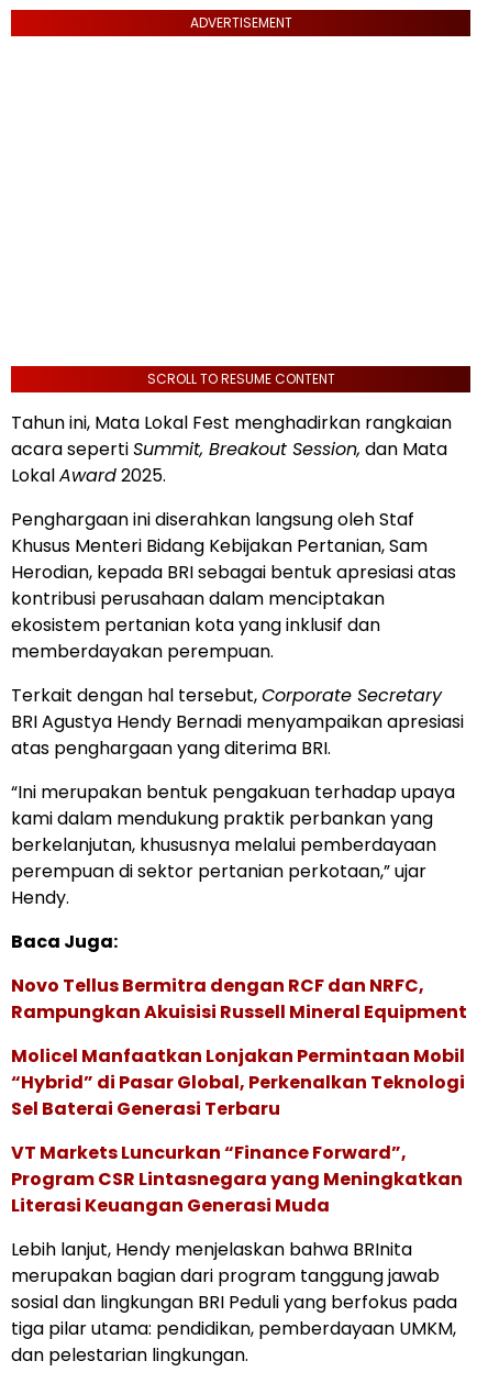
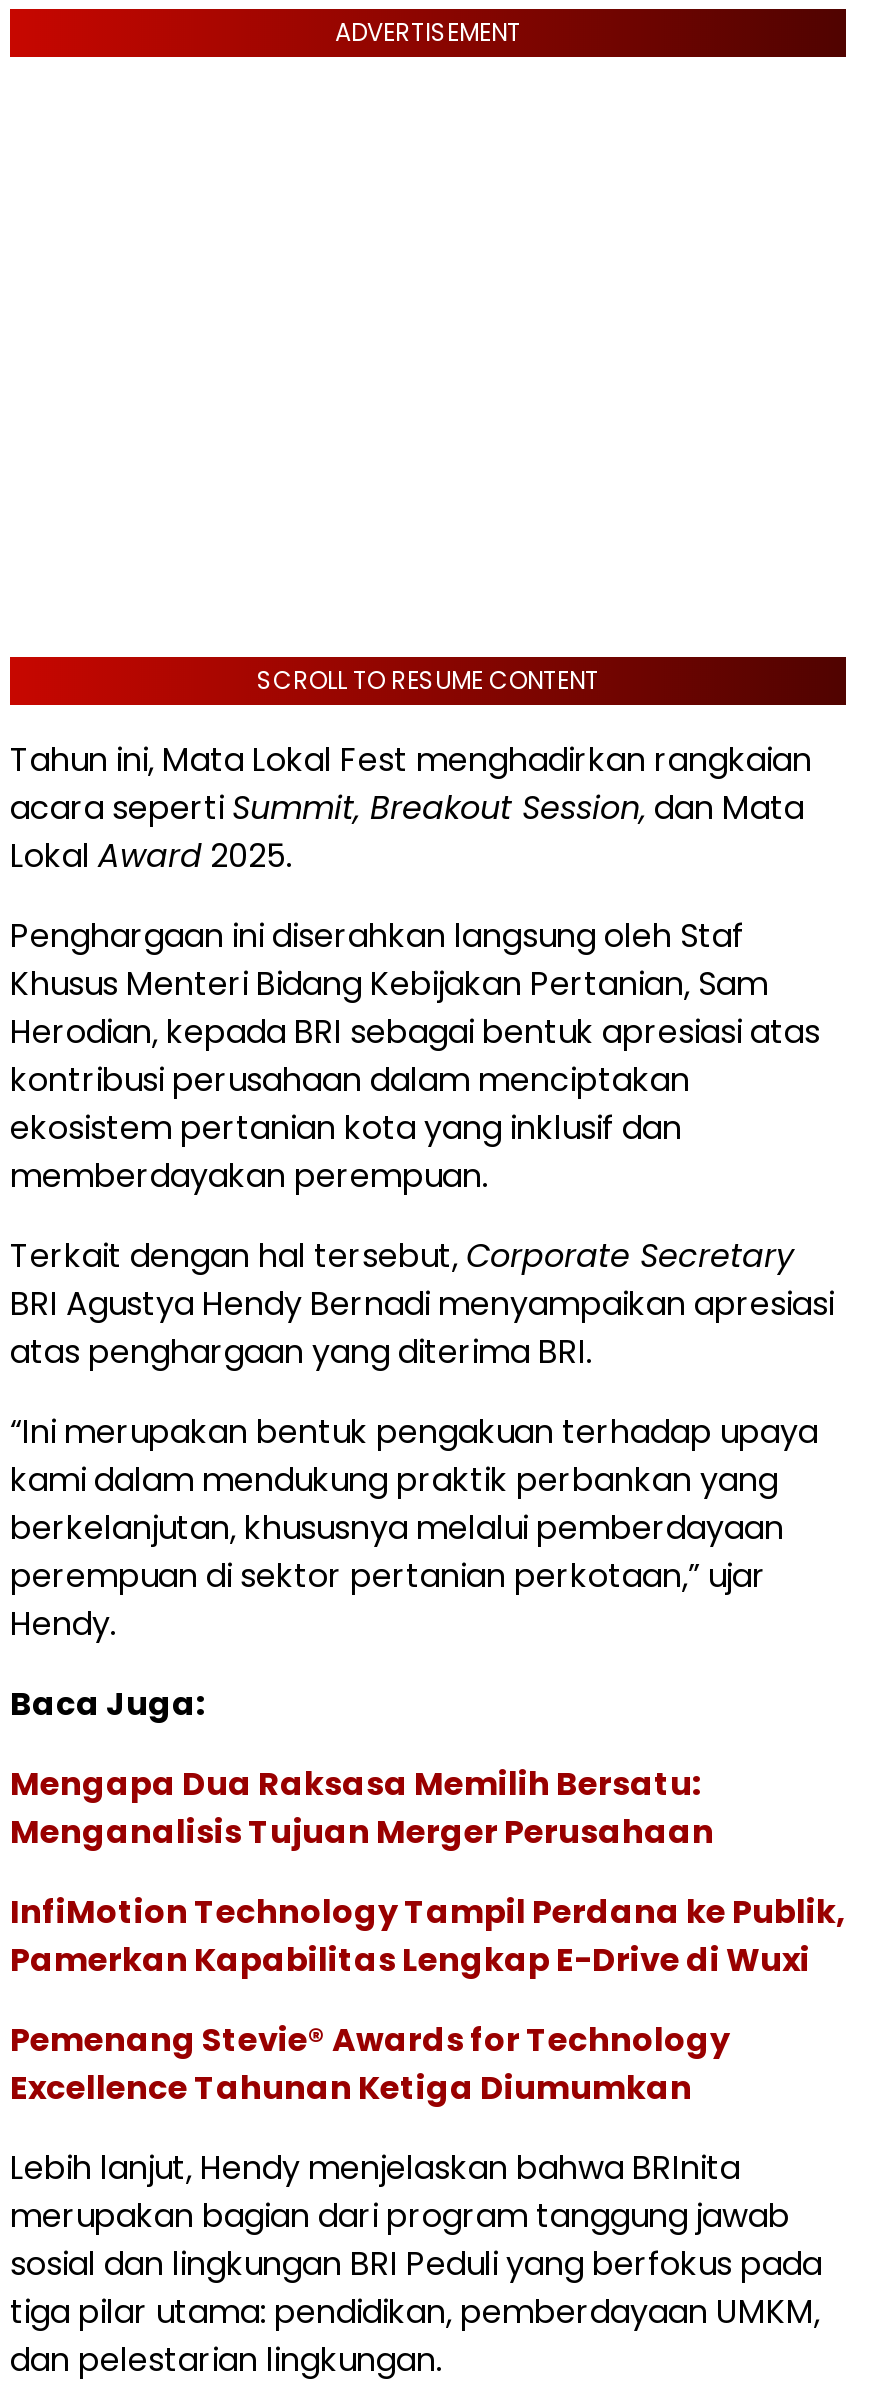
- Novo Tellus Bermitra dengan RCF dan NRFC,
- Rampungkan Akuisisi Russell Mineral Equipment
+ Mengapa Dua Raksasa Memilih Bersatu:
+ Menganalisis Tujuan Merger Perusahaan

- Molicel Manfaatkan Lonjakan Permintaan Mobil
- “Hybrid” di Pasar Global, Perkenalkan Teknologi
- Sel Baterai Generasi Terbaru
+ InfiMotion Technology Tampil Perdana ke Publik,
+ Pamerkan Kapabilitas Lengkap E-Drive di Wuxi

- VT Markets Luncurkan “Finance Forward”,
- Program CSR Lintasnegara yang Meningkatkan
- Literasi Keuangan Generasi Muda
+ Pemenang Stevie® Awards for Technology
+ Excellence Tahunan Ketiga Diumumkan
